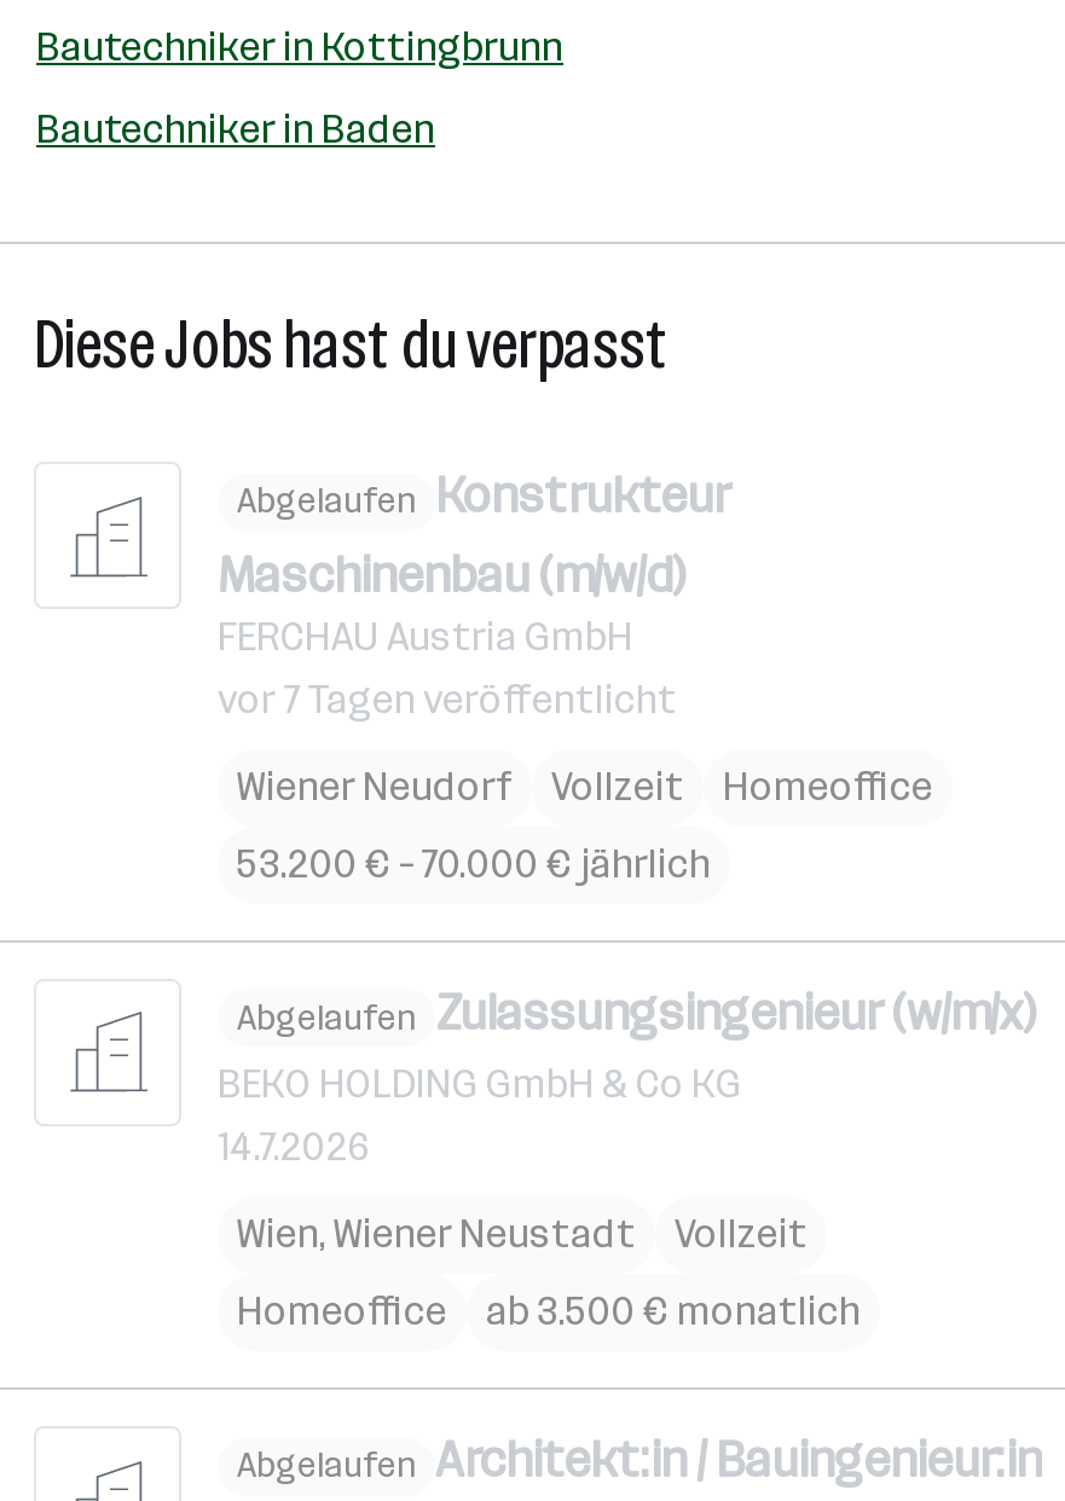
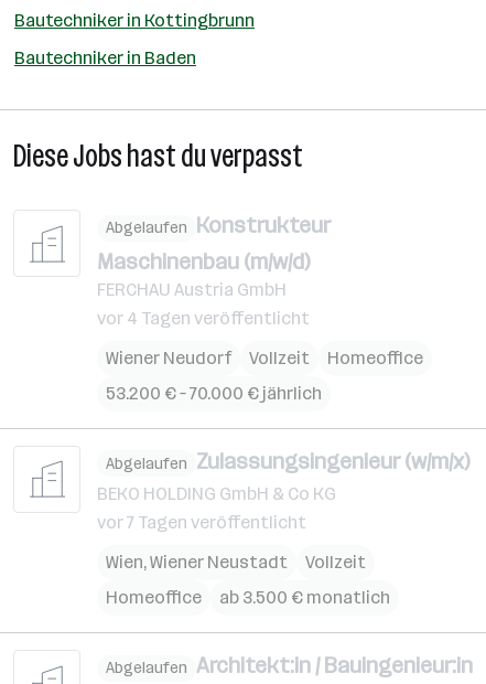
+ vor 4 Tagen veröffentlicht

moved down: vor 7 Tagen veröffentlicht

- 14.7.2026
